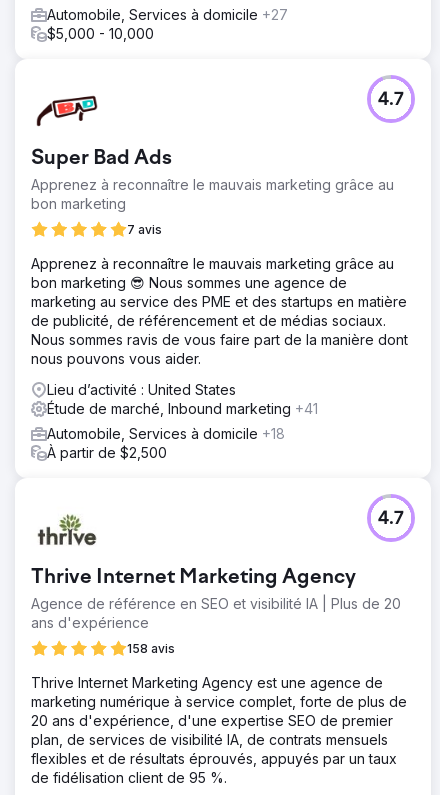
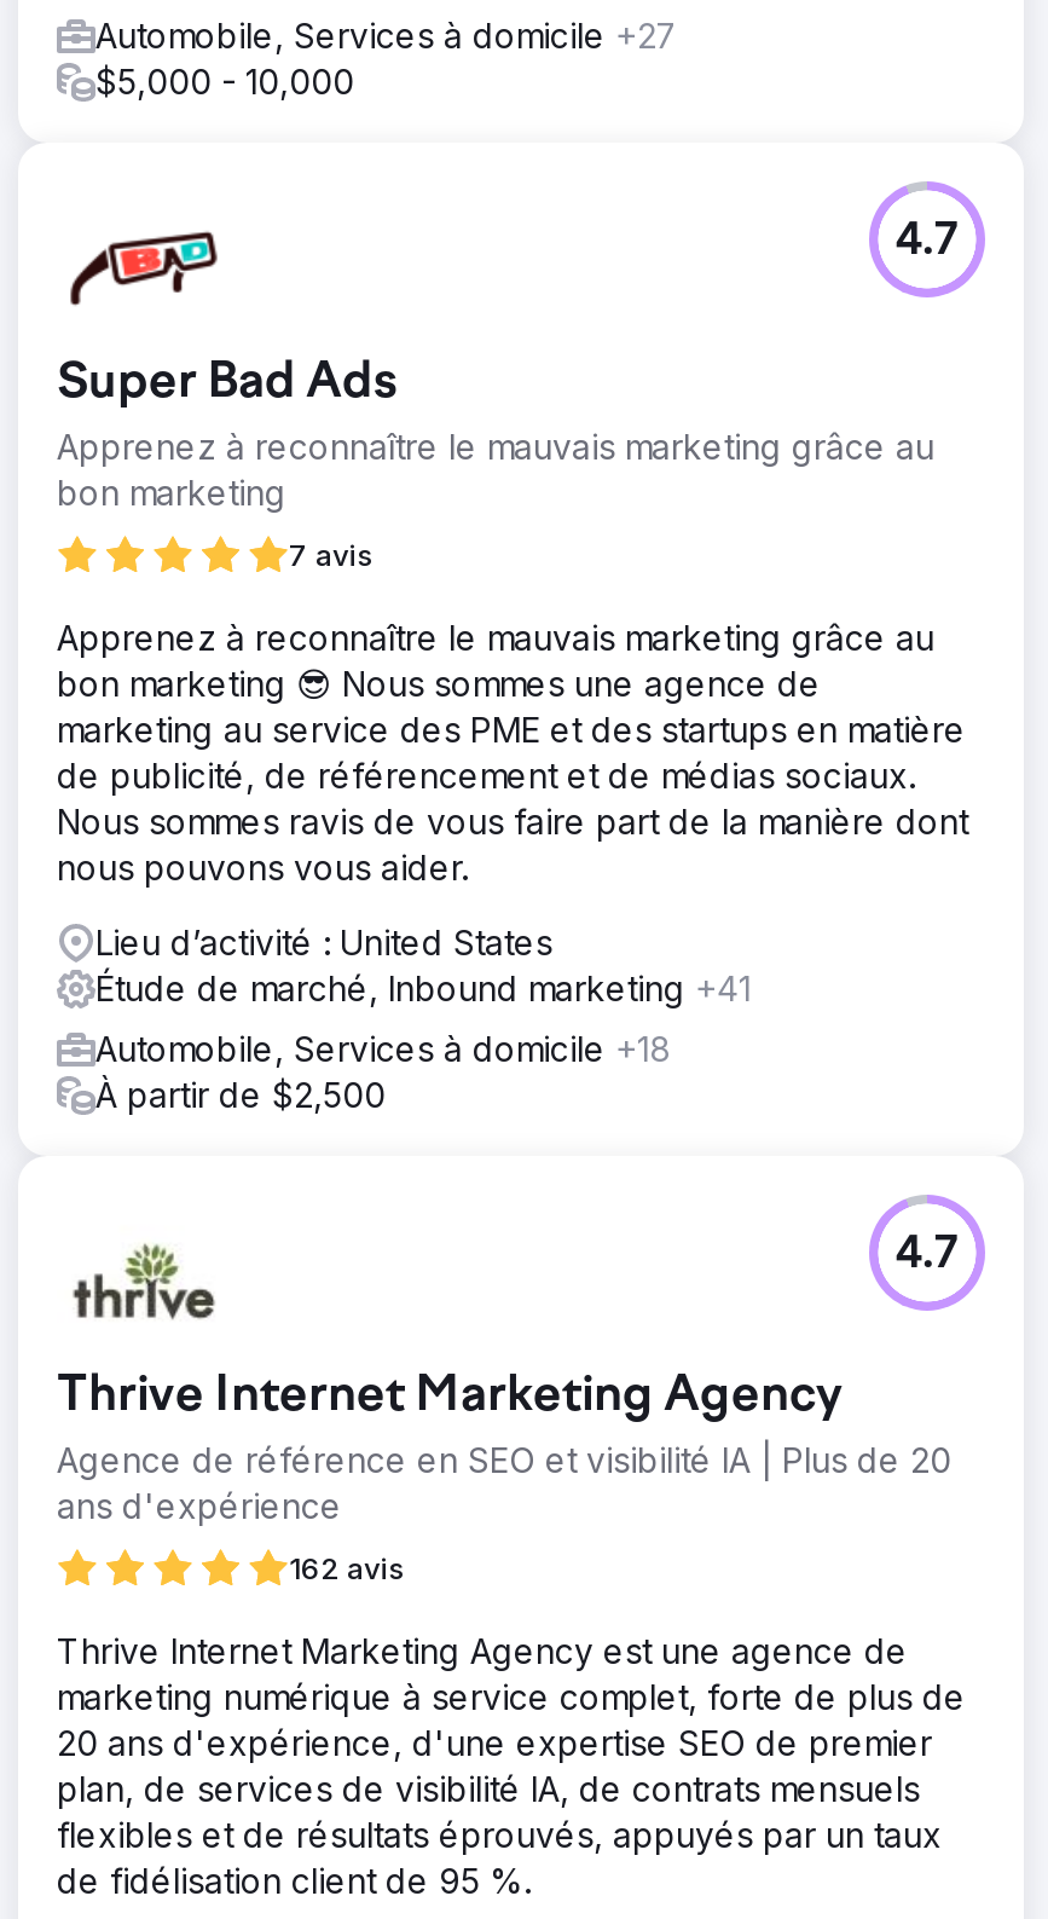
- 158 avis
+ 162 avis
